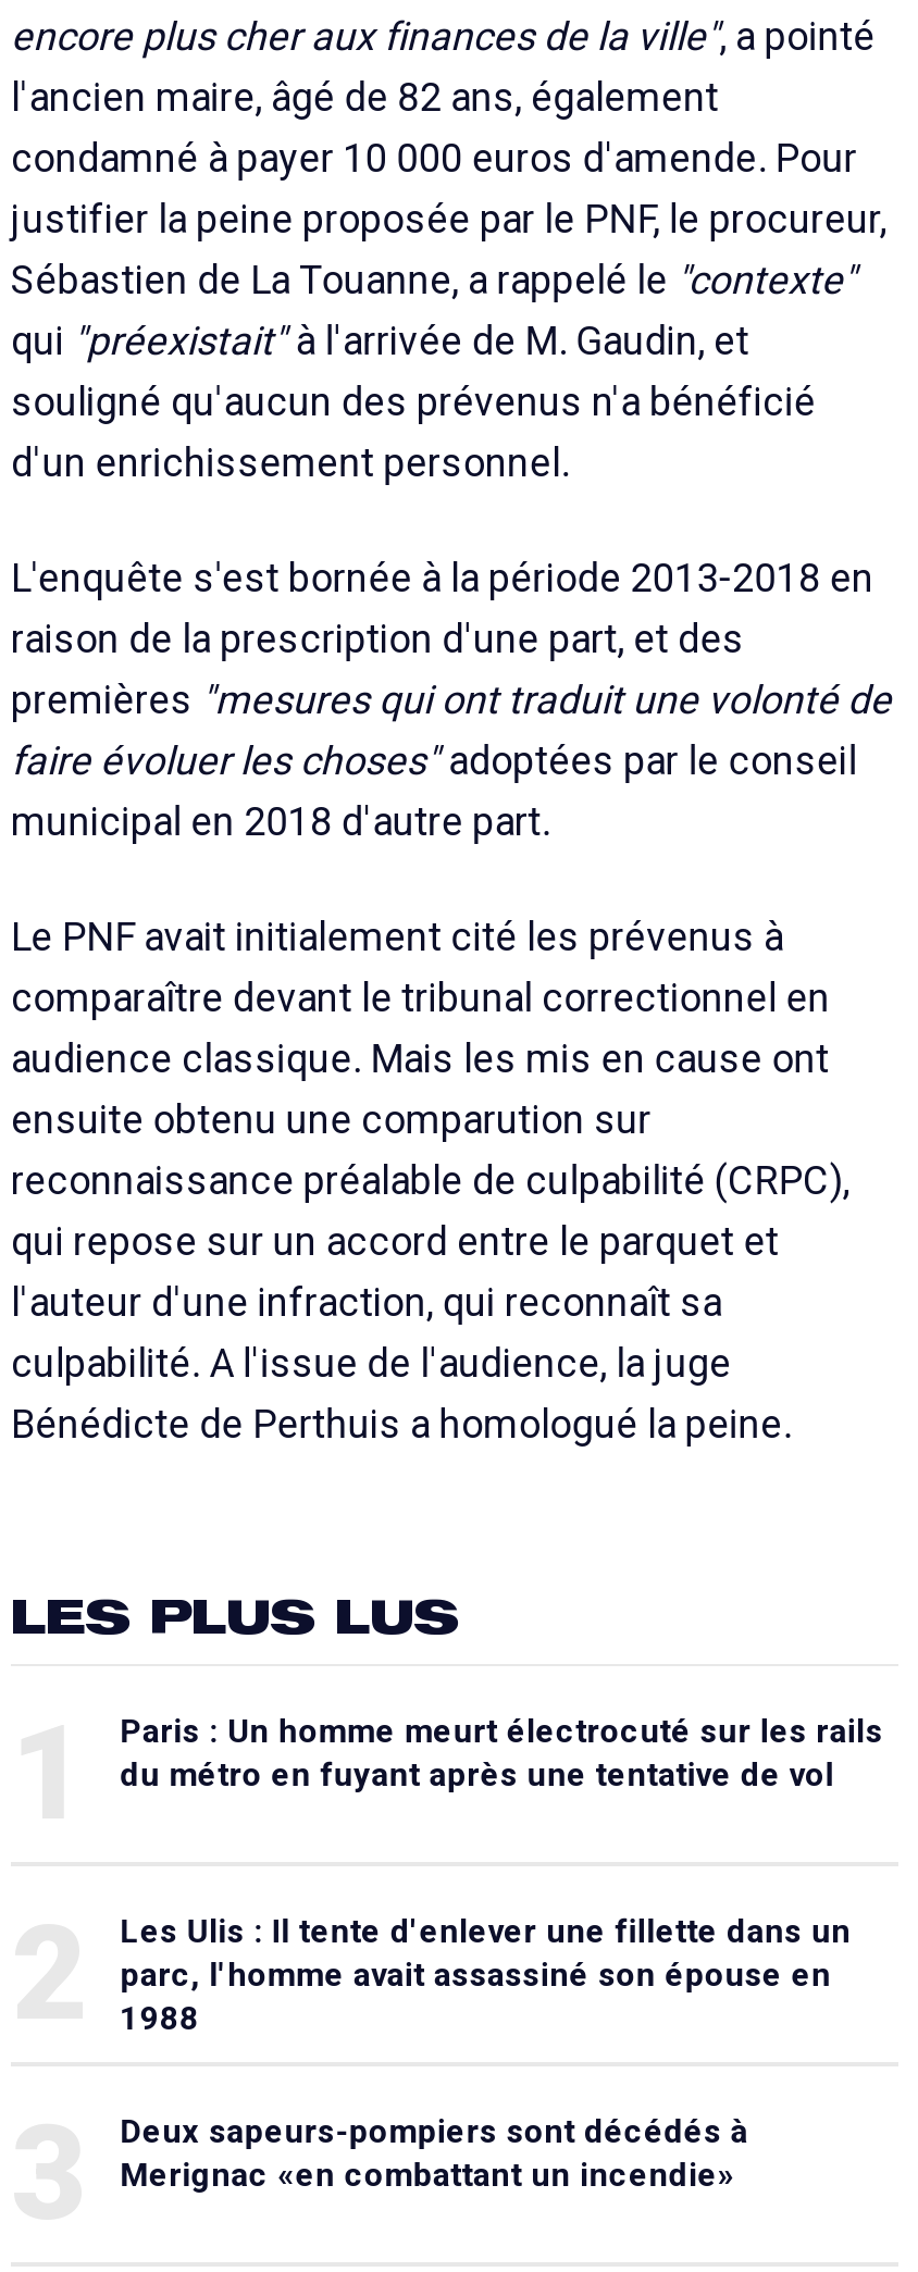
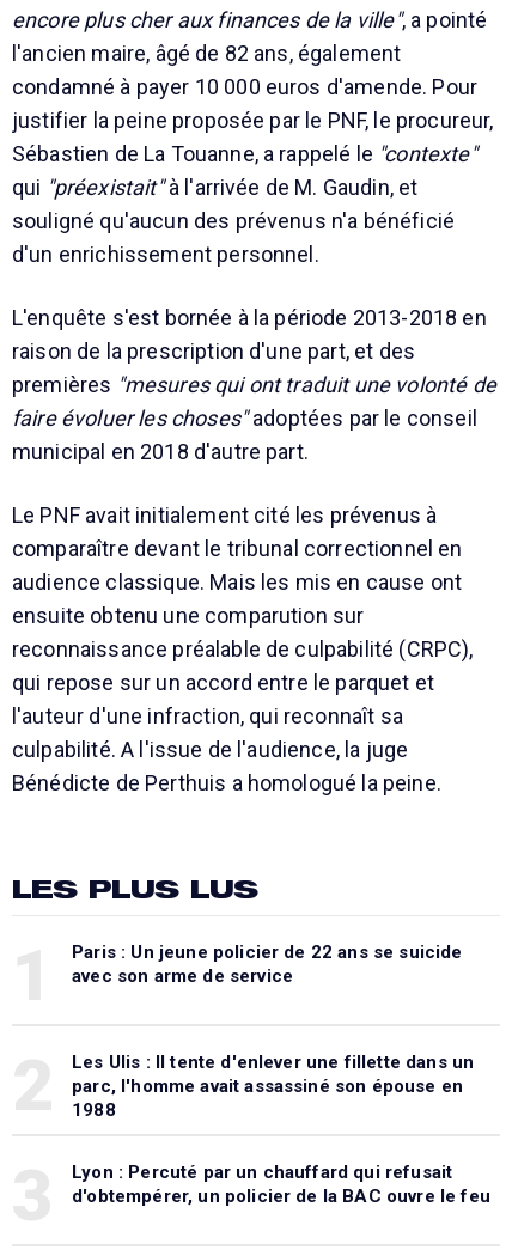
- Paris : Un homme meurt électrocuté sur les rails
- du métro en fuyant après une tentative de vol
+ Paris : Un jeune policier de 22 ans se suicide
+ avec son arme de service

- Deux sapeurs-pompiers sont décédés à
- Merignac «en combattant un incendie»
+ Lyon : Percuté par un chauffard qui refusait
+ d'obtempérer, un policier de la BAC ouvre le feu
